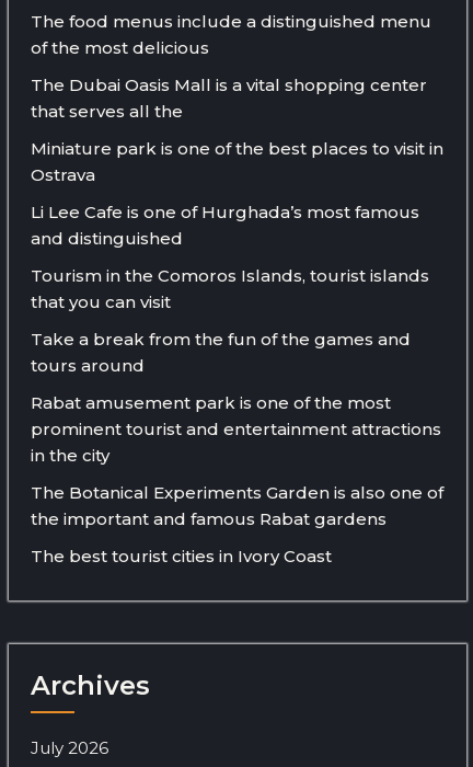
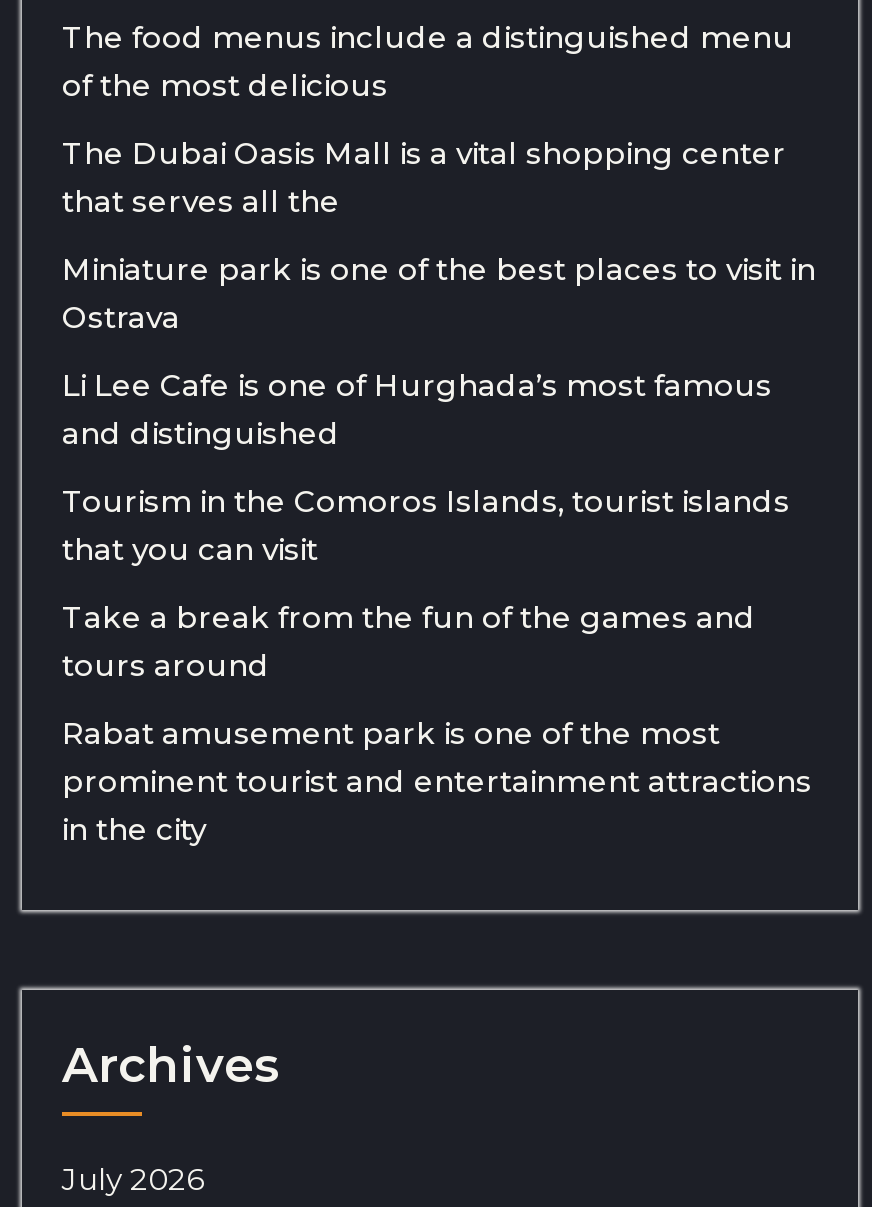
- The Botanical Experiments Garden is also one of
- the important and famous Rabat gardens
- The best tourist cities in Ivory Coast
